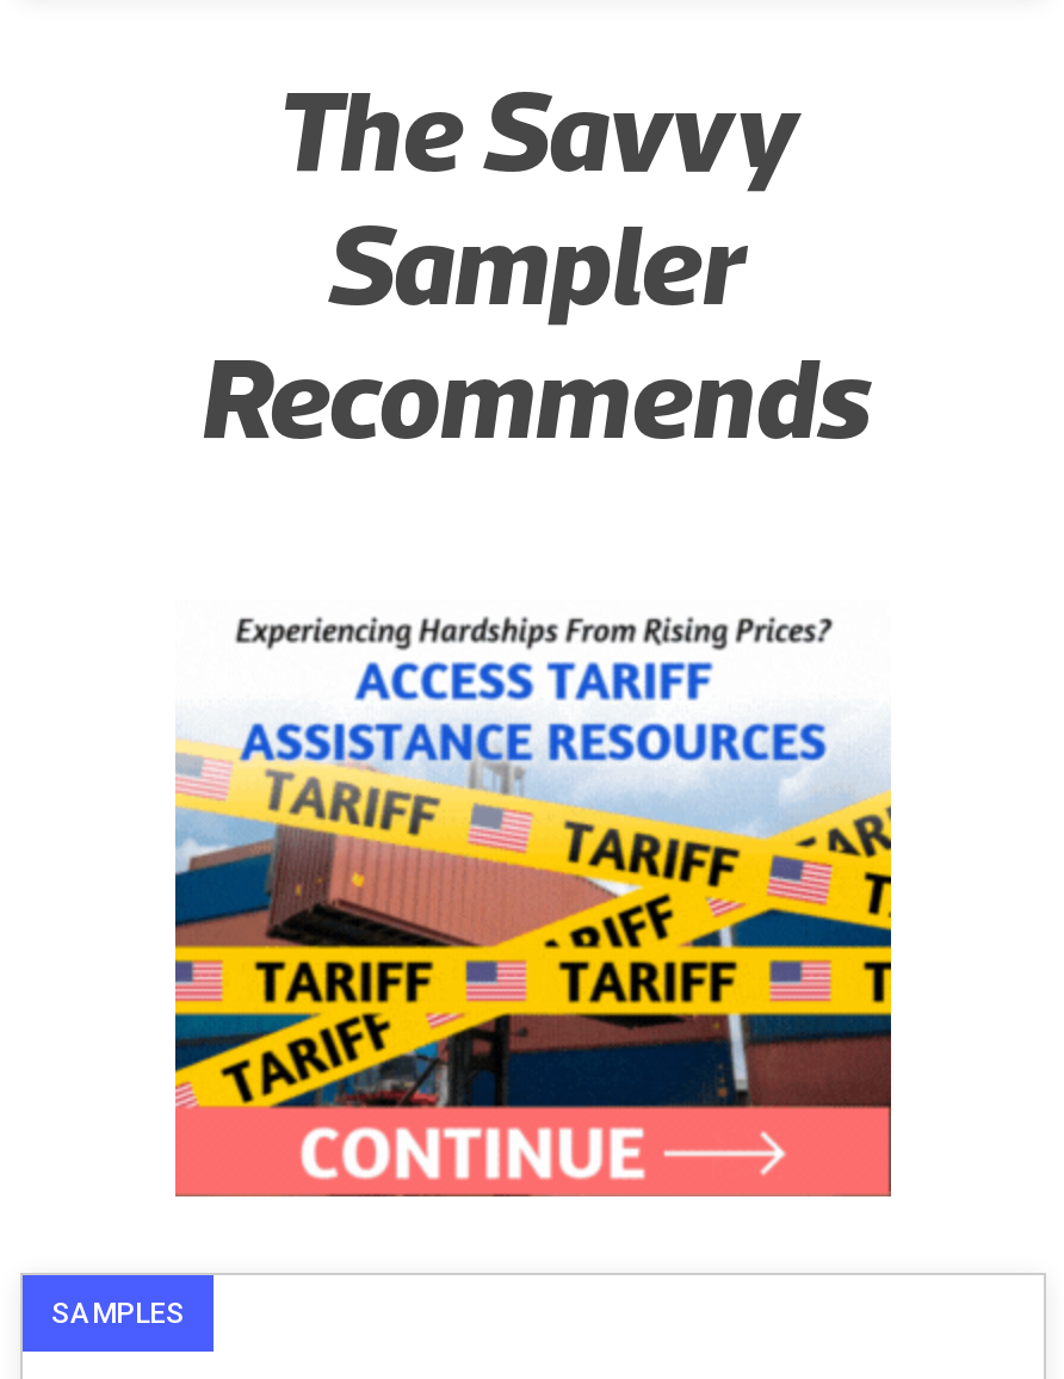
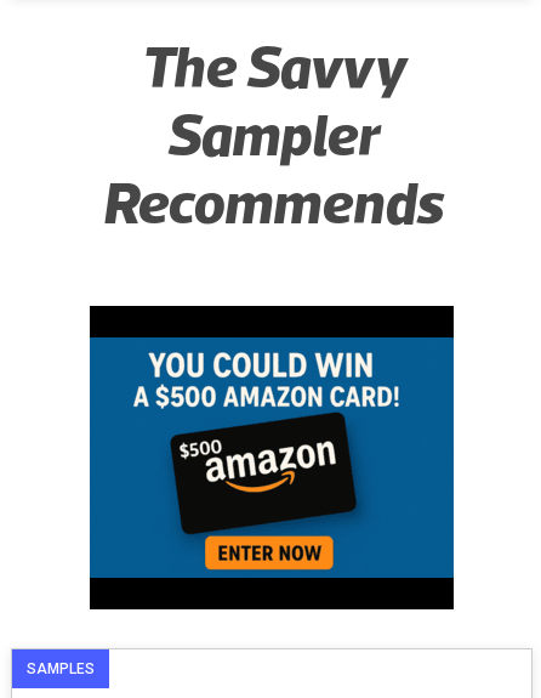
- [image]
+ [image]
